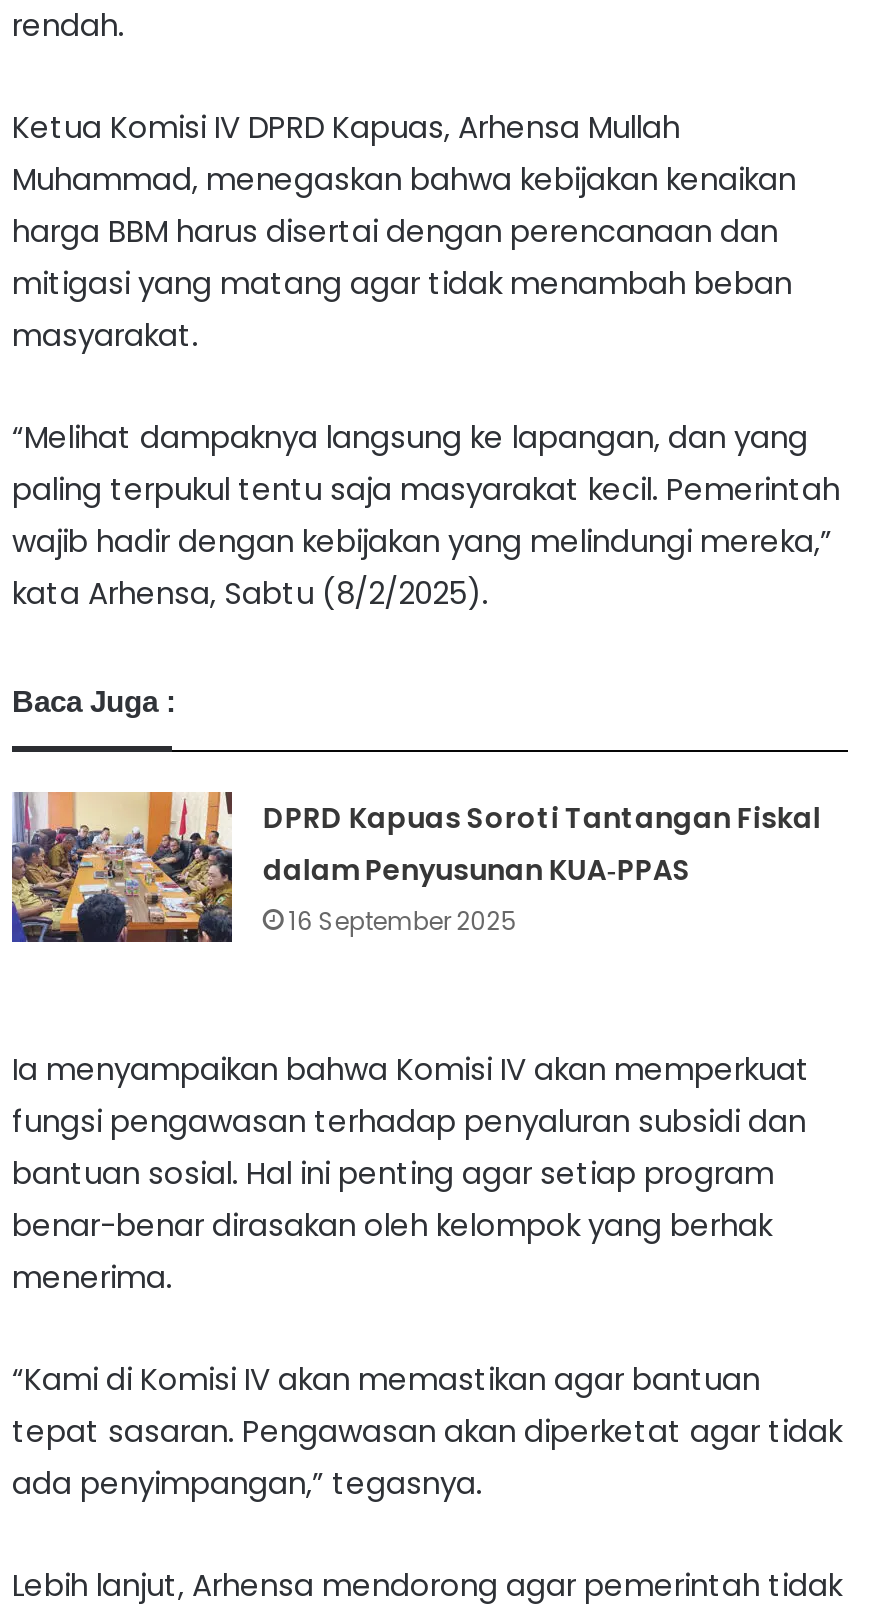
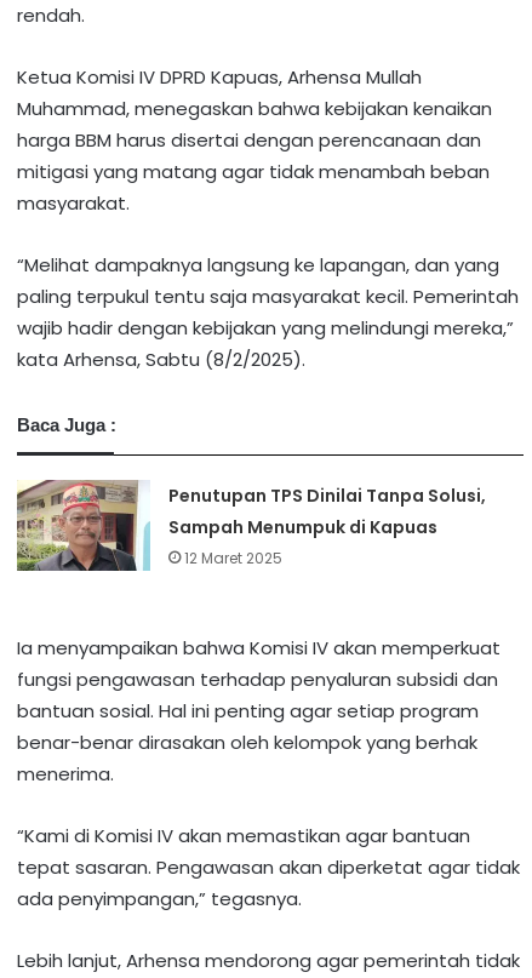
- [image]
- DPRD Kapuas Soroti Tantangan Fiskal
- dalam Penyusunan KUA‑PPAS
- 16 September 2025
+ [image]
+ Penutupan TPS Dinilai Tanpa Solusi,
+ Sampah Menumpuk di Kapuas
+ 12 Maret 2025
